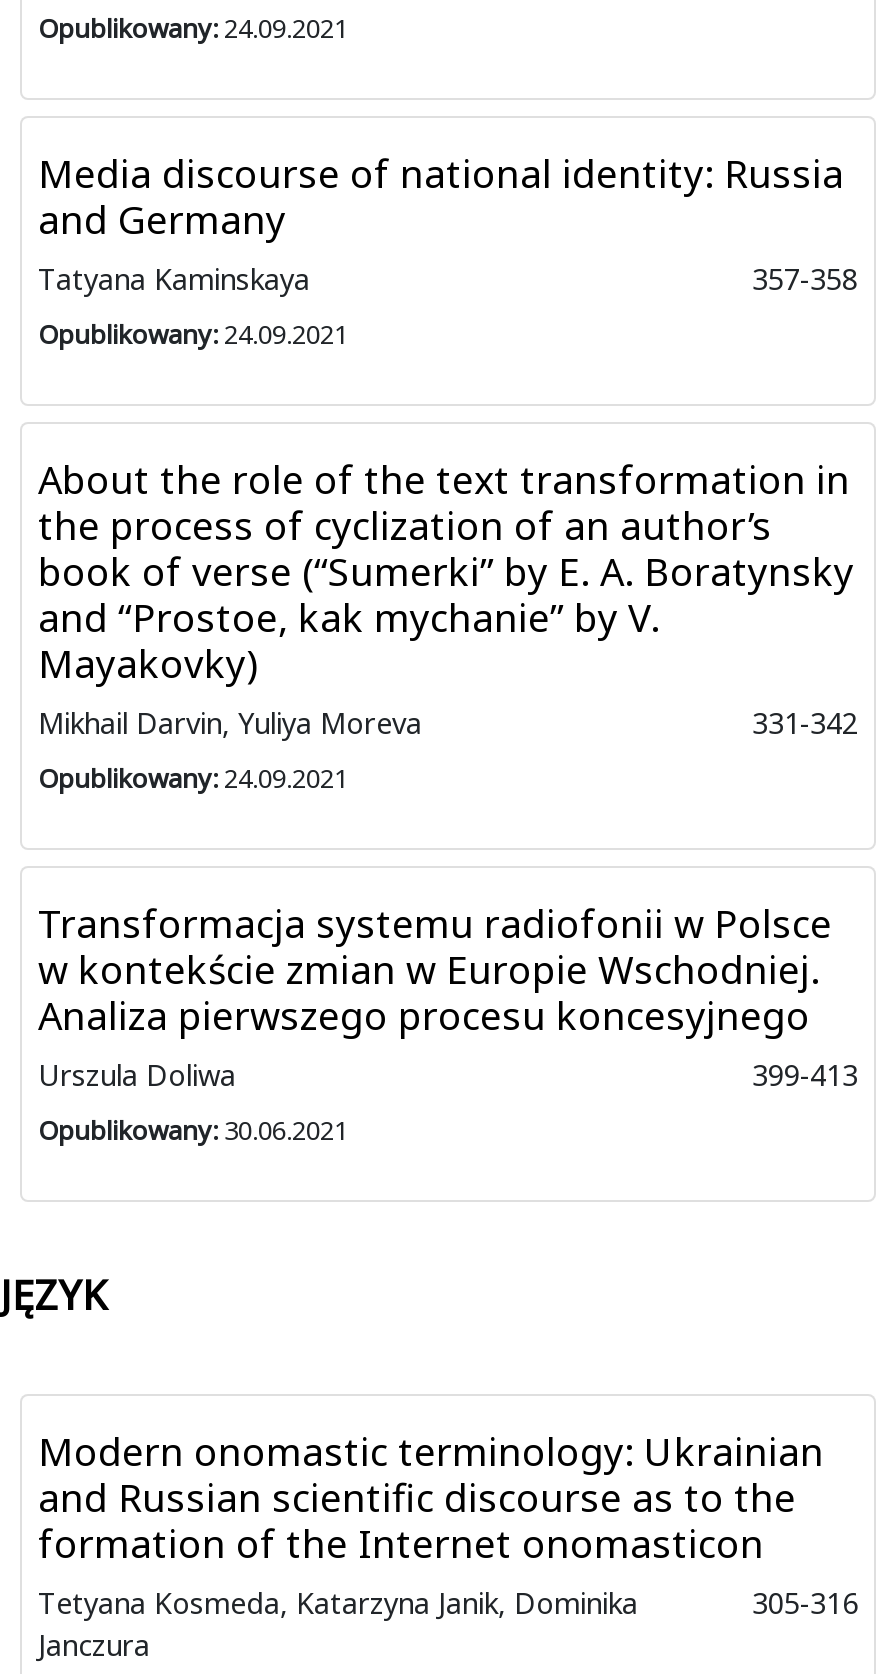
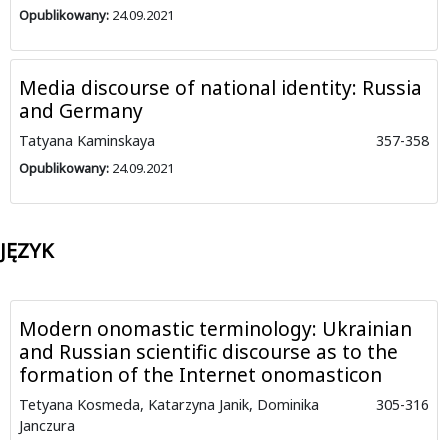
- About the role of the text transformation in
- the process of cyclization of an author’s
- book of verse (“Sumerki” by E. A. Boratynsky
- and “Prostoe, kak mychanie” by V.
- Mayakovky)
- Mikhail Darvin, Yuliya Moreva
- 331-342
- Opublikowany: 24.09.2021
- Transformacja systemu radiofonii w Polsce
- w kontekście zmian w Europie Wschodniej.
- Analiza pierwszego procesu koncesyjnego
- Urszula Doliwa
- 399-413
- Opublikowany: 30.06.2021
